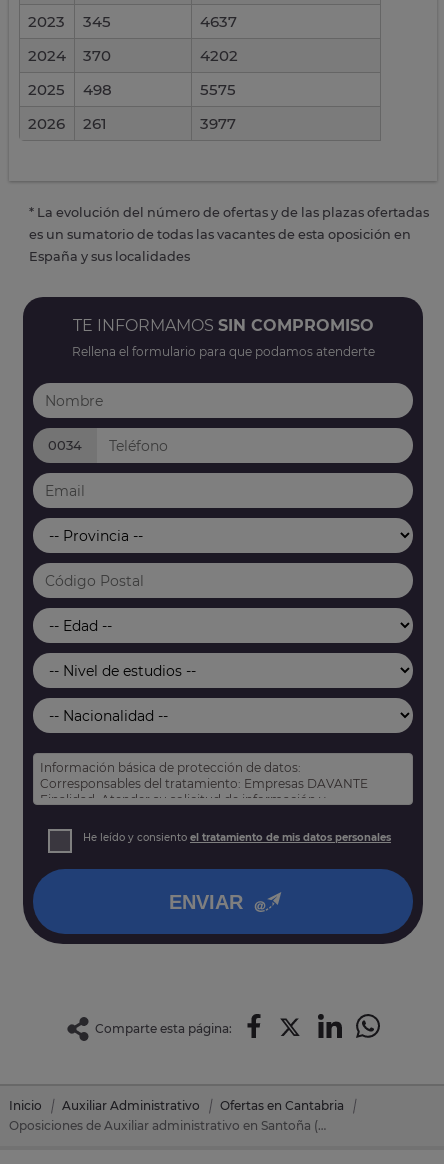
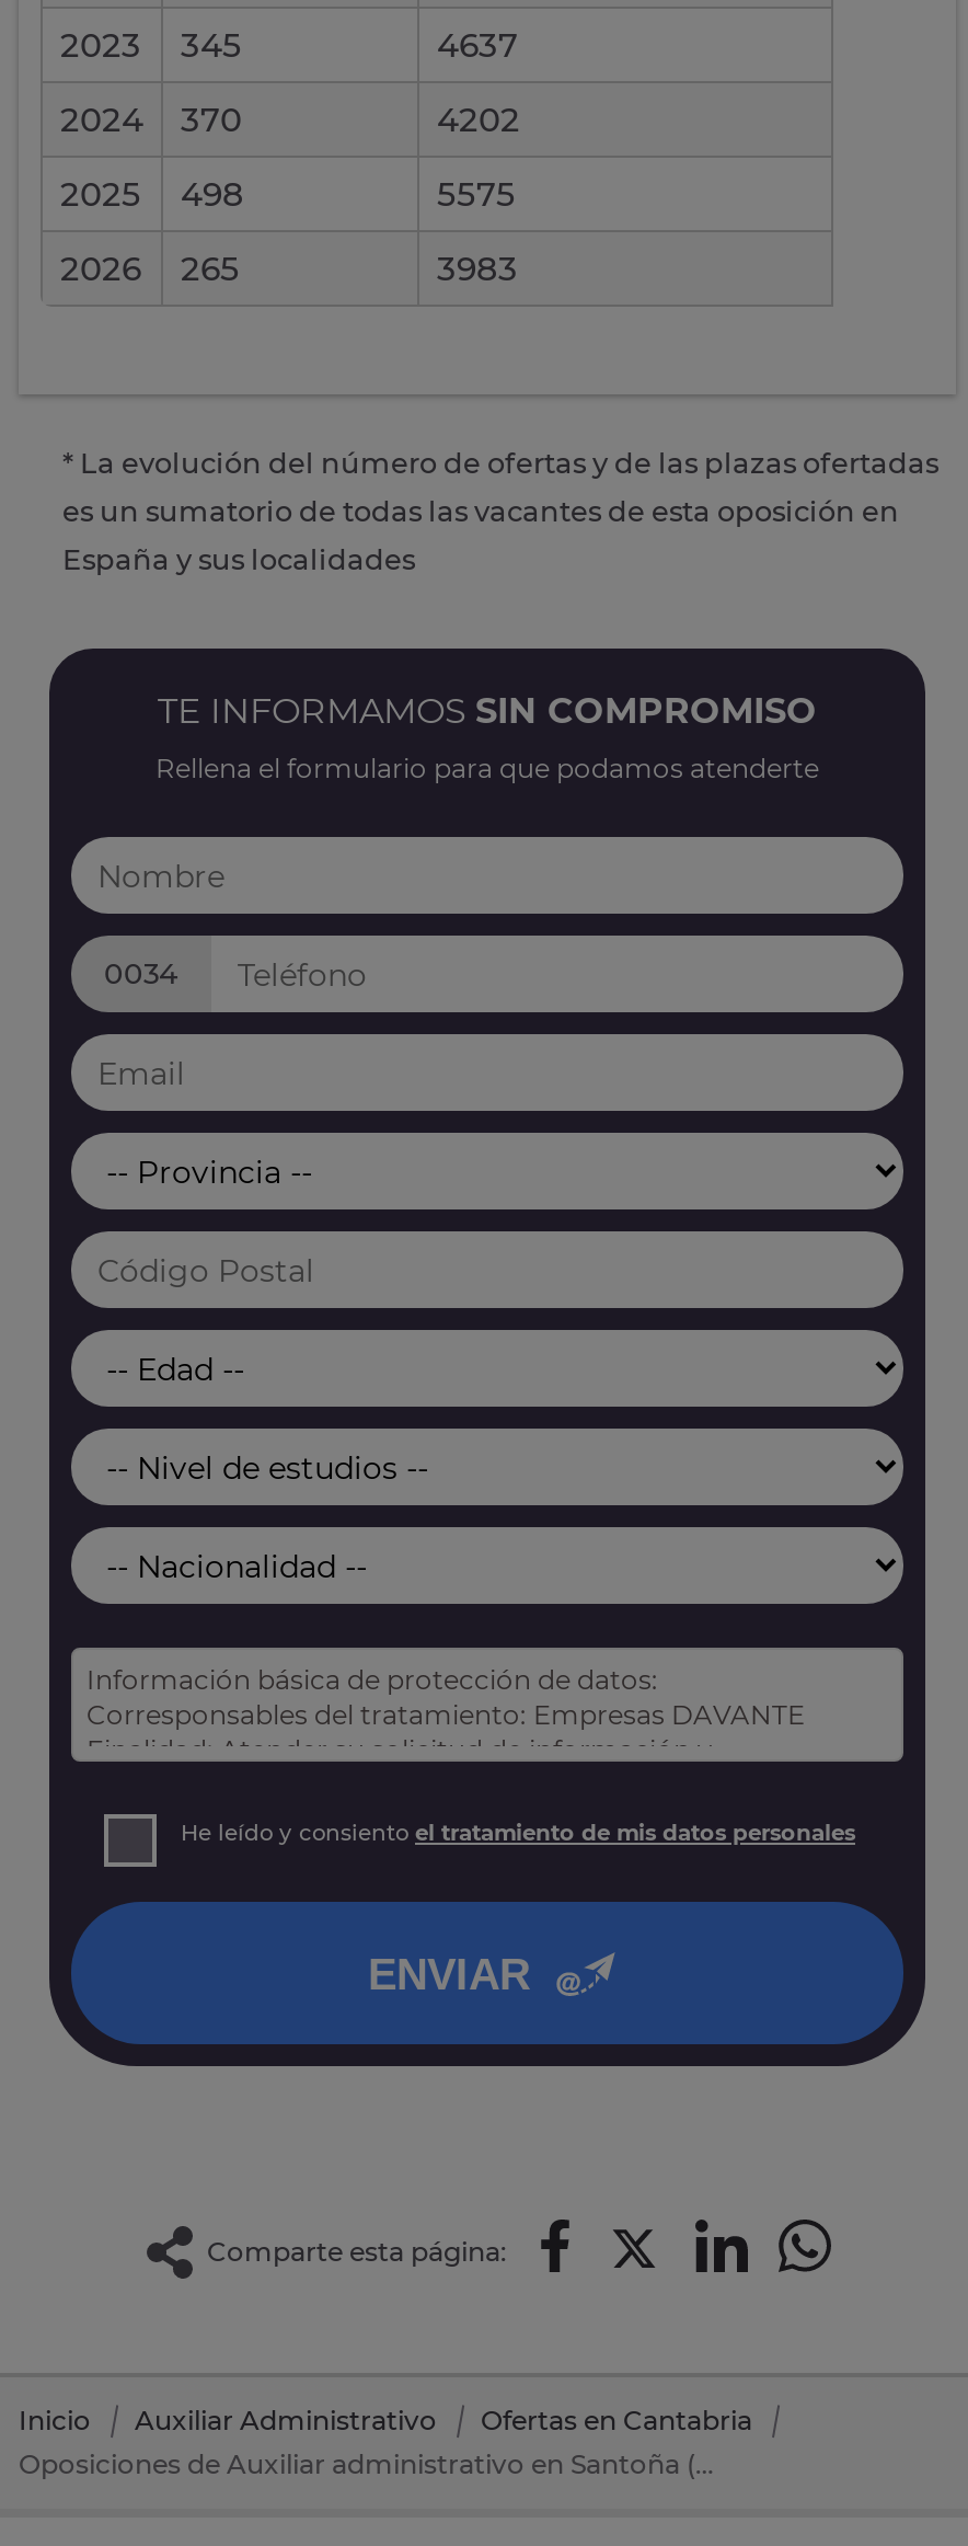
- 2026 261
+ 2026 265

- 3977
+ 3983
